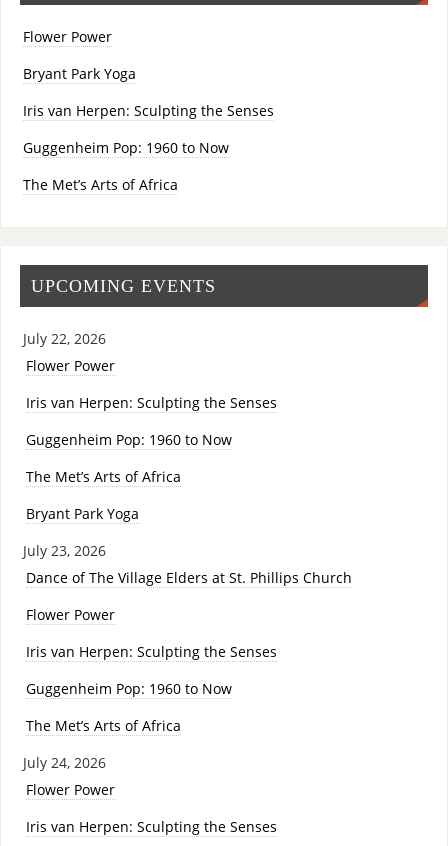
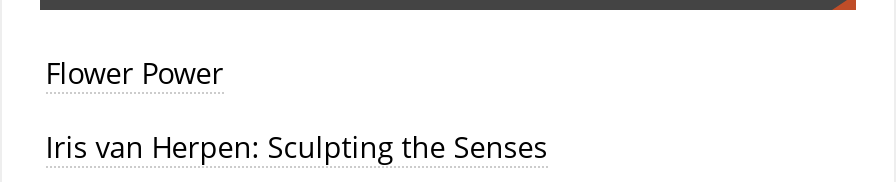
- Bryant Park Yoga
- Iris van Herpen: Sculpting the Senses
- Guggenheim Pop: 1960 to Now
- The Met’s Arts of Africa

- UPCOMING EVENTS
- July 22, 2026
- Flower Power
- Iris van Herpen: Sculpting the Senses
- Guggenheim Pop: 1960 to Now
- The Met’s Arts of Africa
- Bryant Park Yoga
- July 23, 2026
- Dance of The Village Elders at St. Phillips Church
- Flower Power
- Iris van Herpen: Sculpting the Senses
- Guggenheim Pop: 1960 to Now
- The Met’s Arts of Africa
- July 24, 2026
- Flower Power
